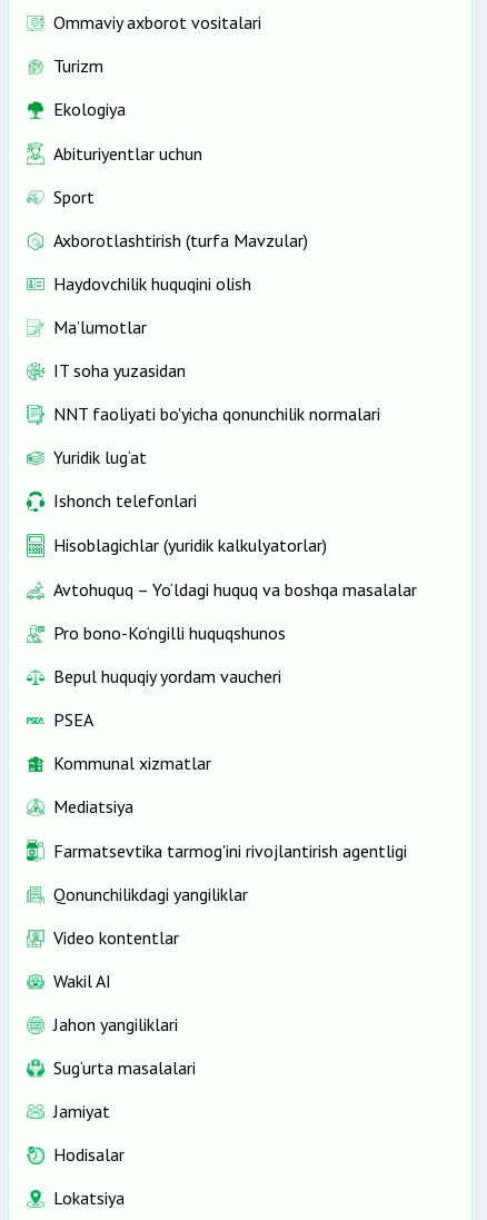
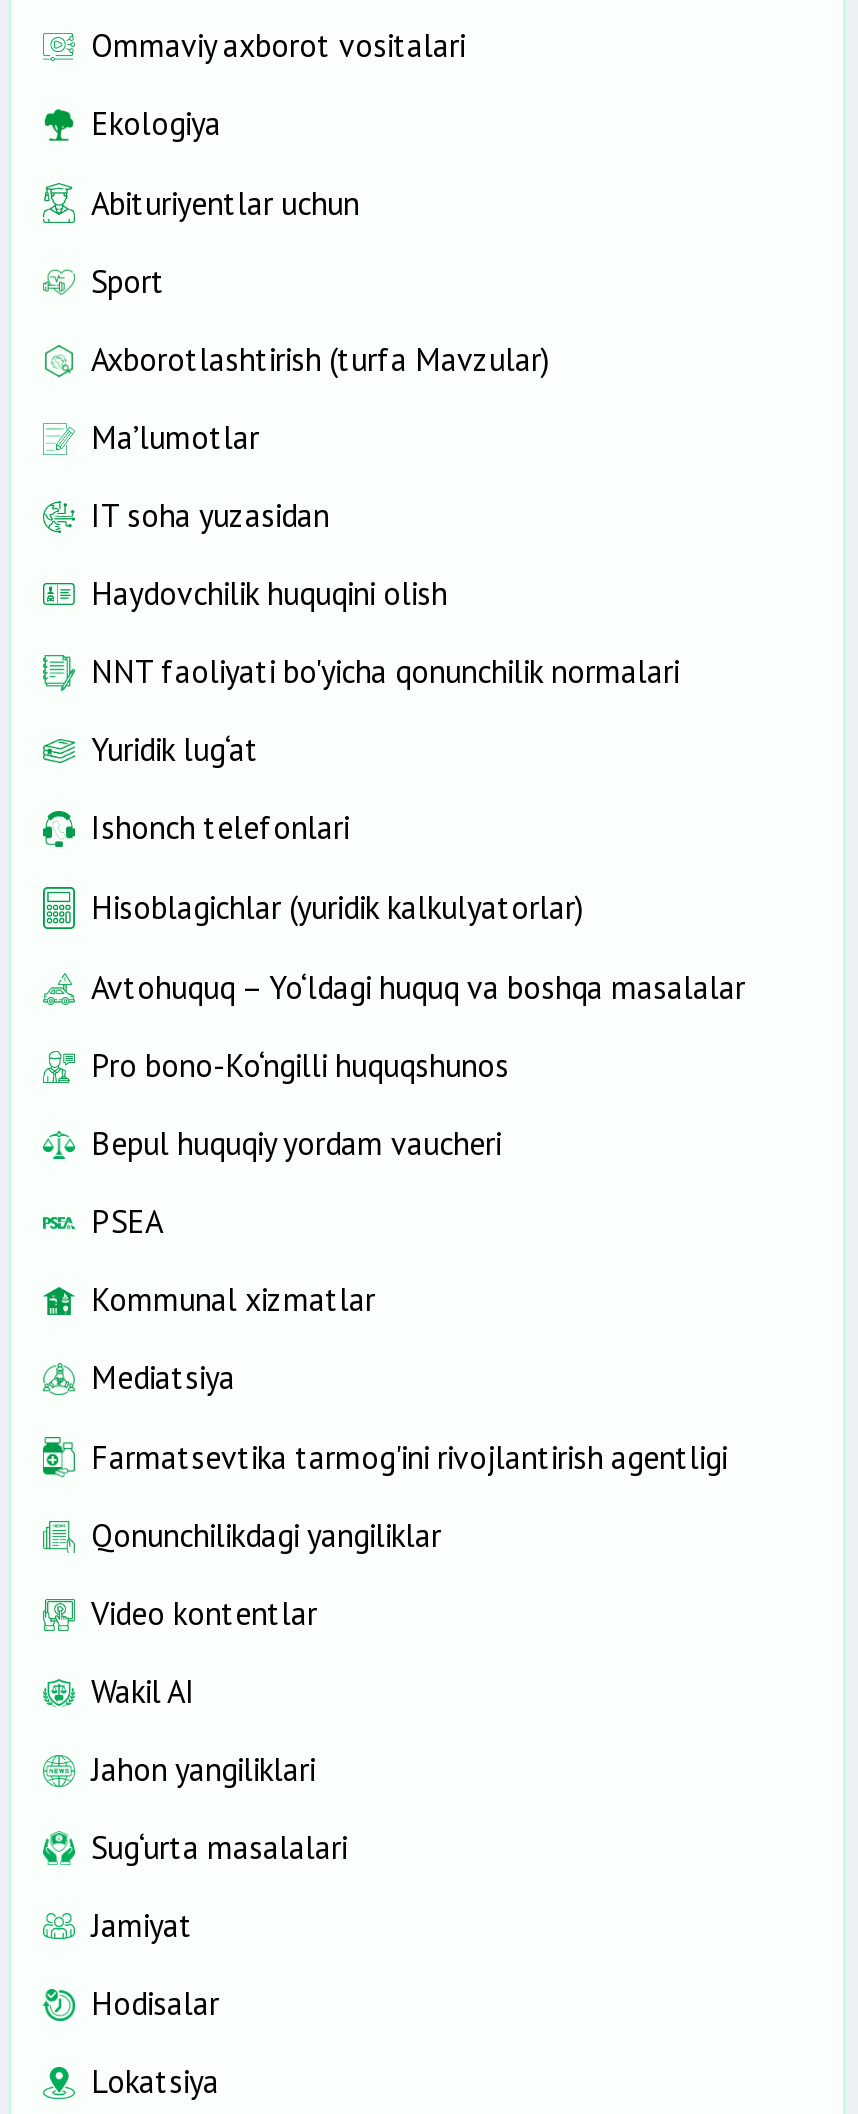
- Turizm

moved down: Haydovchilik huquqini olish

moved up: Ma’lumotlar | IT soha yuzasidan
